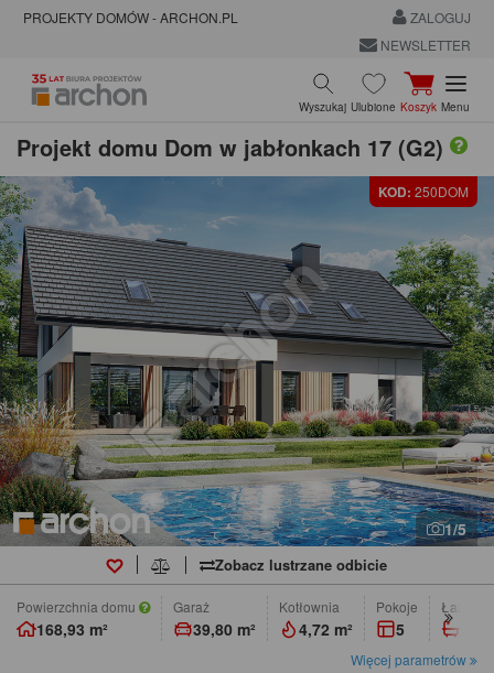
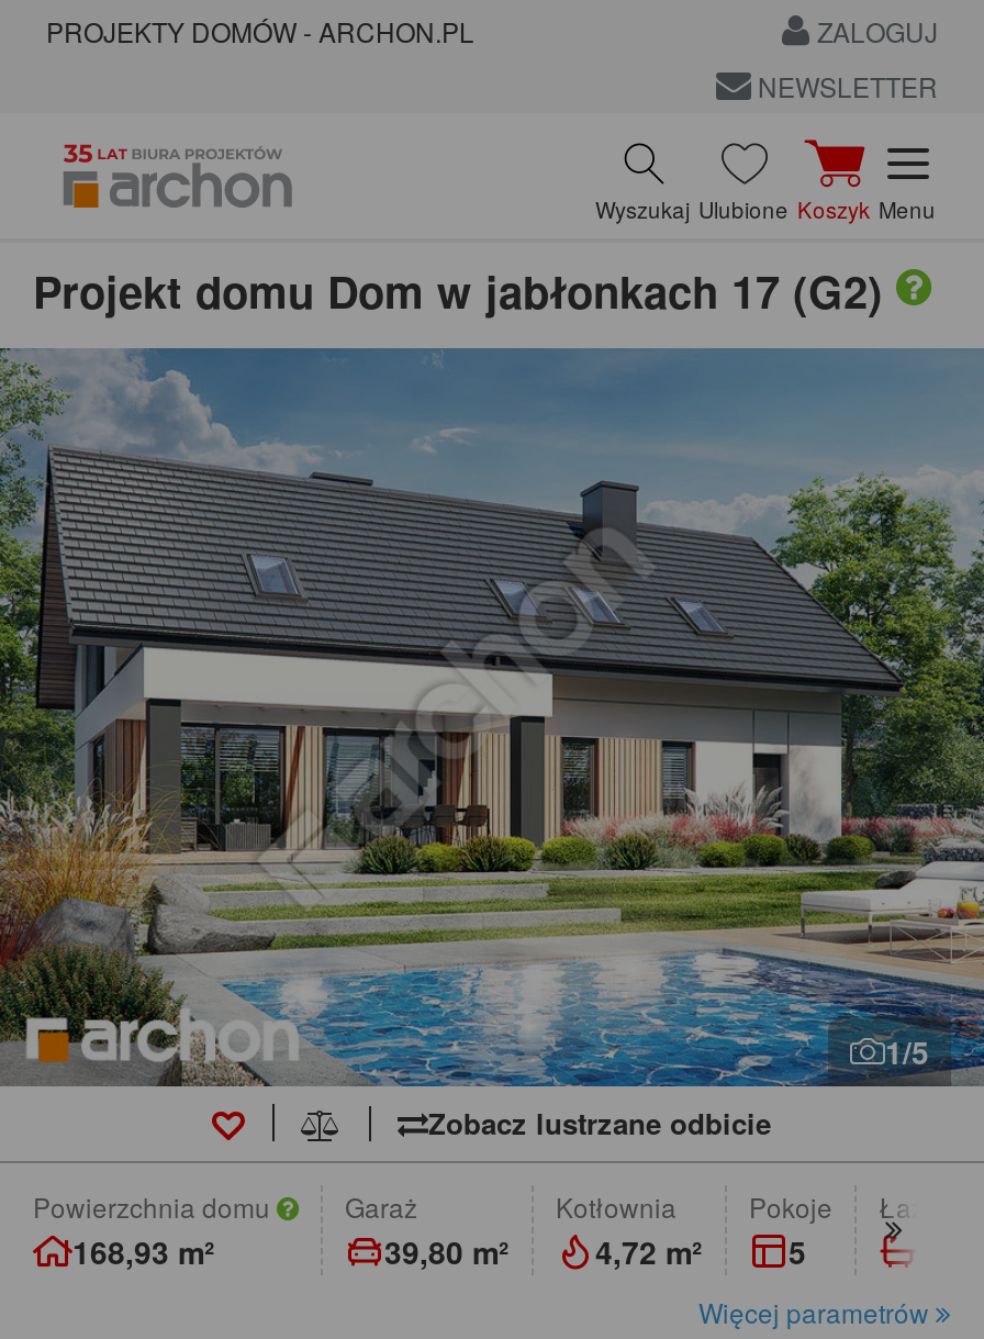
- KOD: 250DOM
